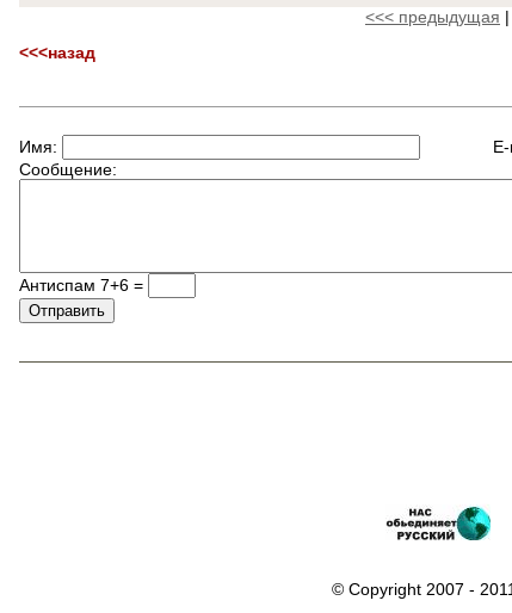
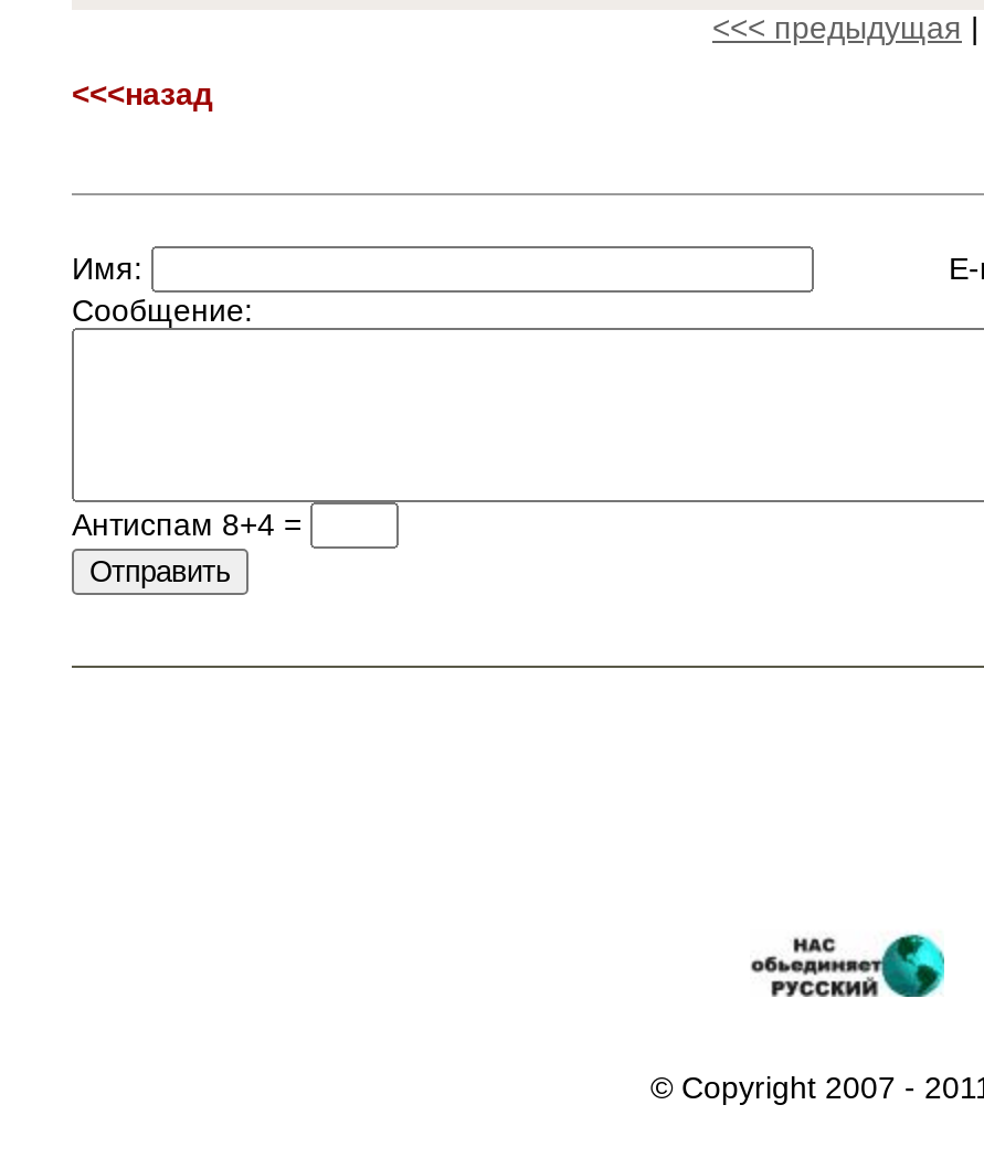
- Антиспам 7+6 =
+ Антиспам 8+4 =
